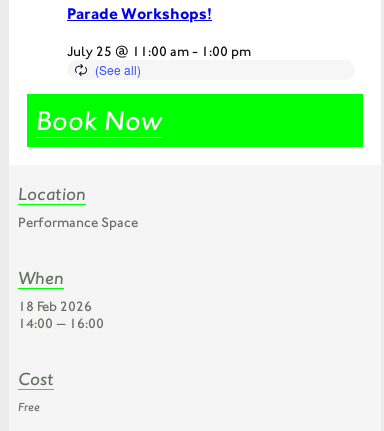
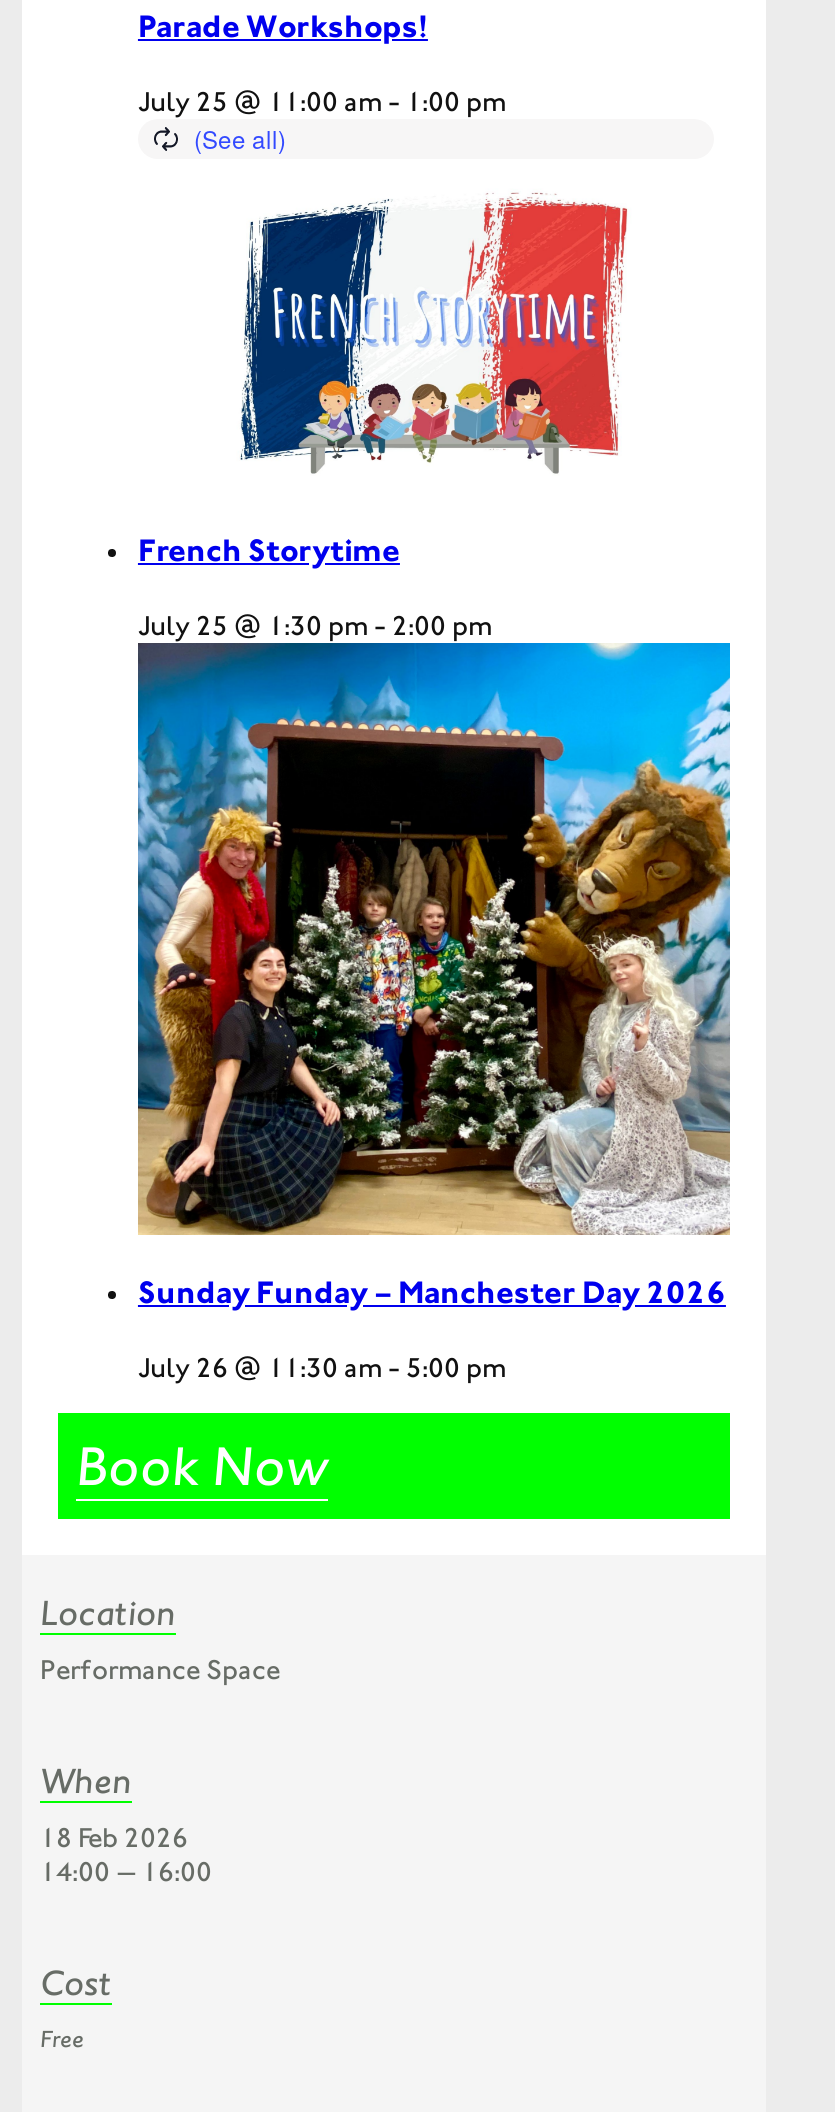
+ [image]
+ Sunday Funday – Manchester Day 2026
+ July 26 @ 11:30 am - 5:00 pm

+ [image]
+ French Storytime
+ July 25 @ 1:30 pm - 2:00 pm
